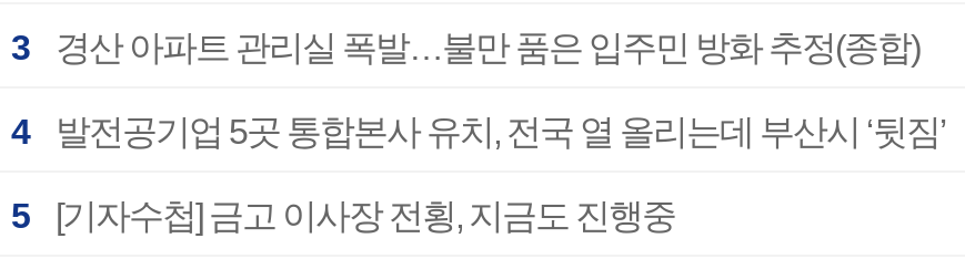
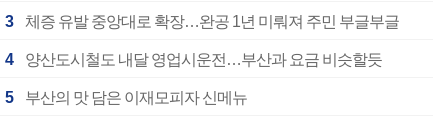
- 경산 아파트 관리실 폭발…불만 품은 입주민 방화 추정(종합)
+ 체증 유발 중앙대로 확장…완공 1년 미뤄져 주민 부글부글

- 발전공기업 5곳 통합본사 유치, 전국 열 올리는데 부산시 ‘뒷짐’
+ 양산도시철도 내달 영업시운전…부산과 요금 비슷할듯

- [기자수첩] 금고 이사장 전횡, 지금도 진행중
+ 부산의 맛 담은 이재모피자 신메뉴
